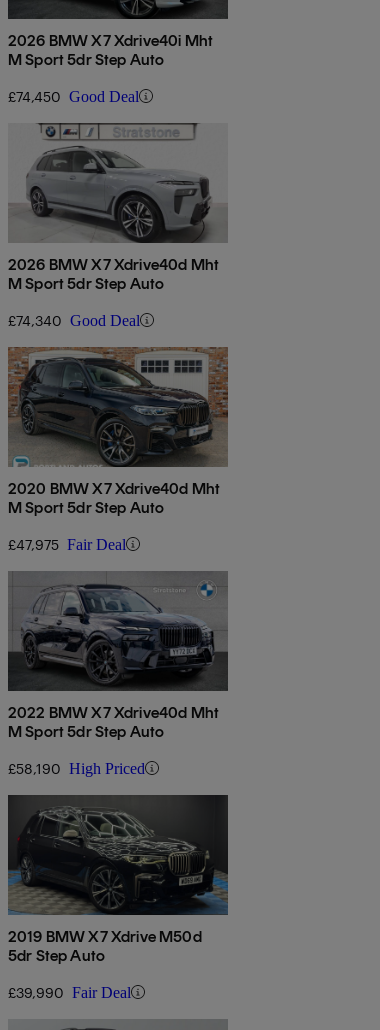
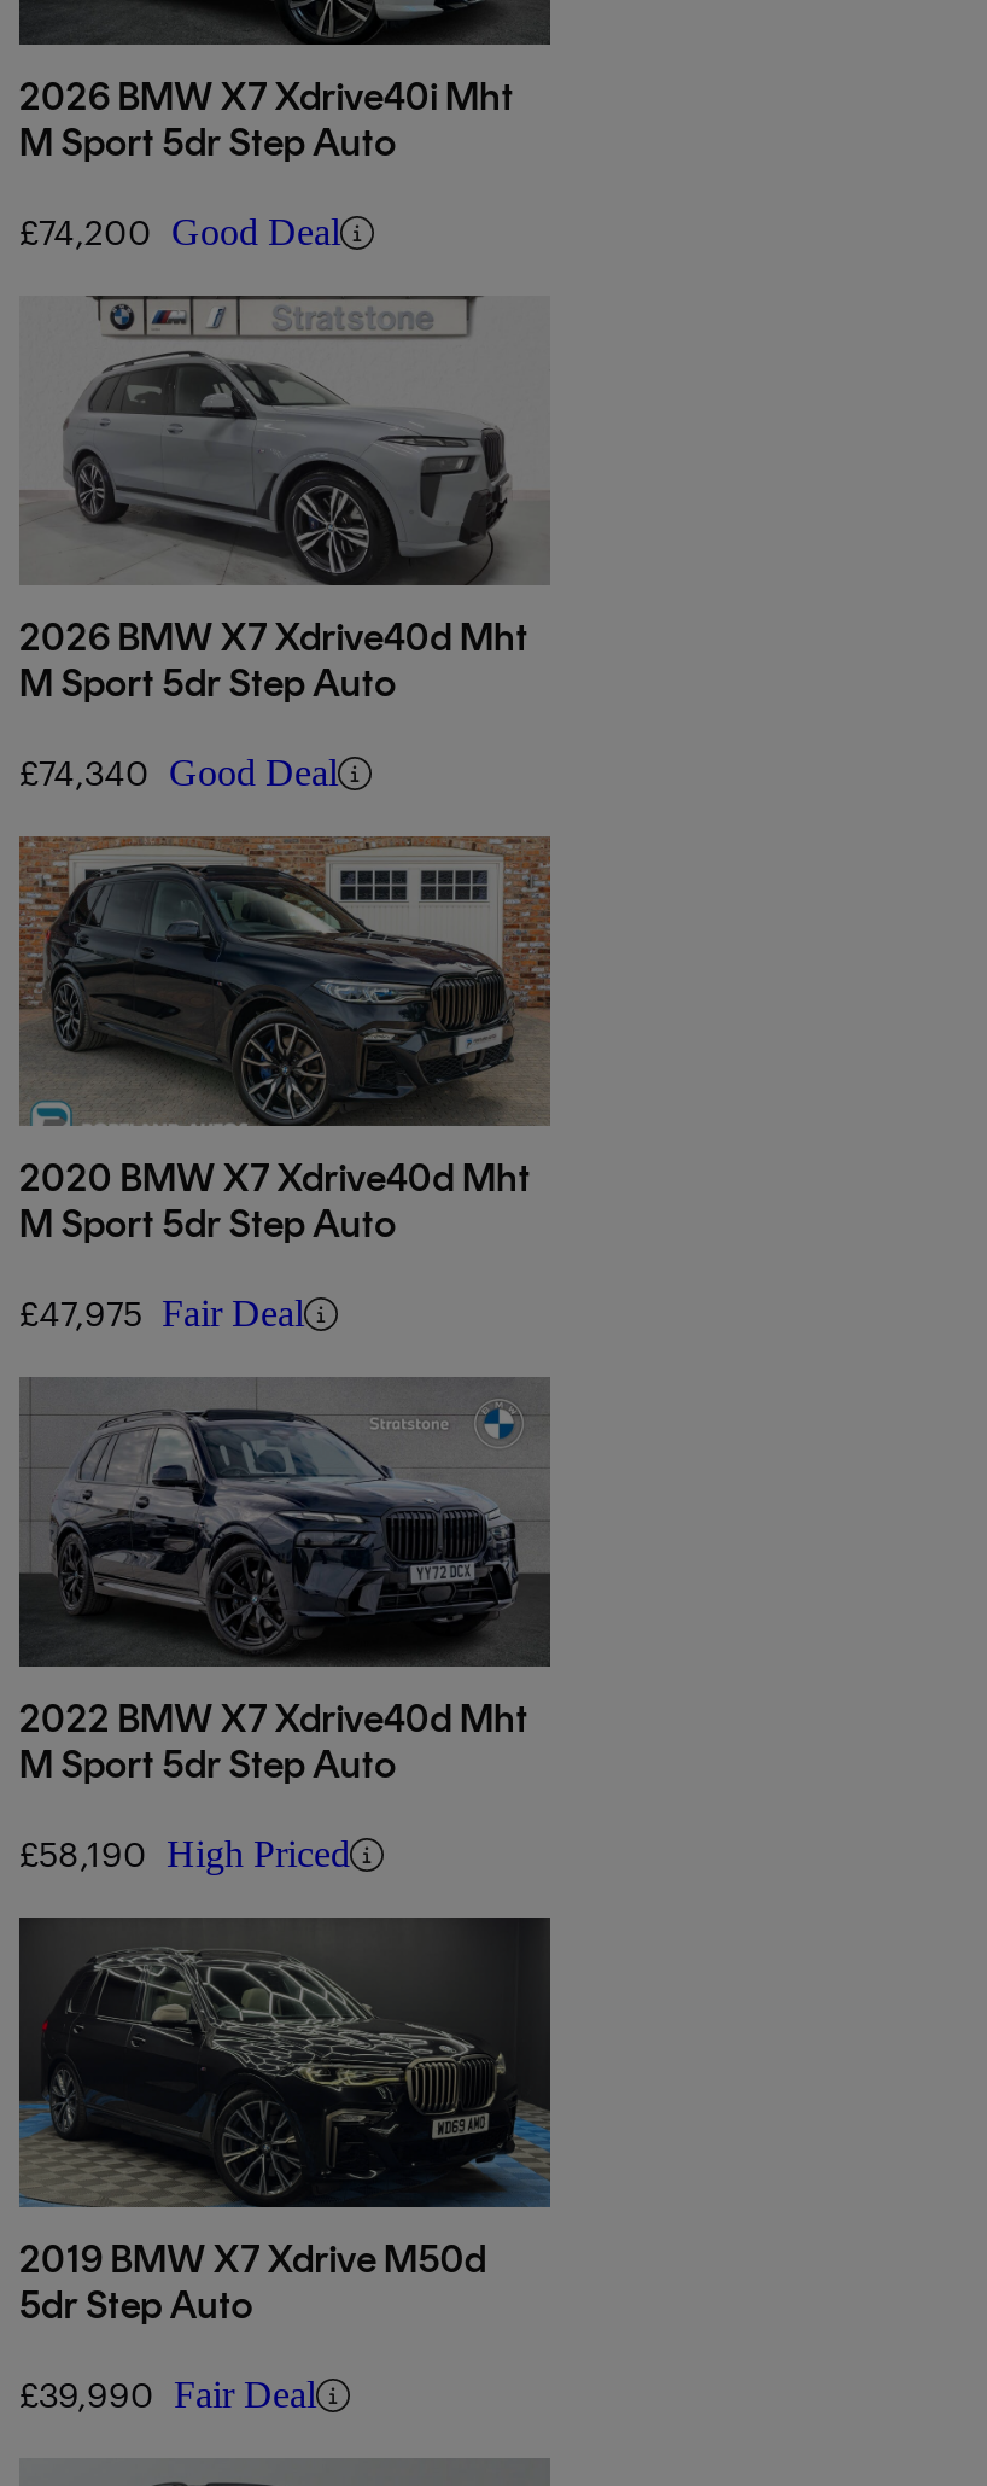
- £74,450 Good Deal
+ £74,200 Good Deal
